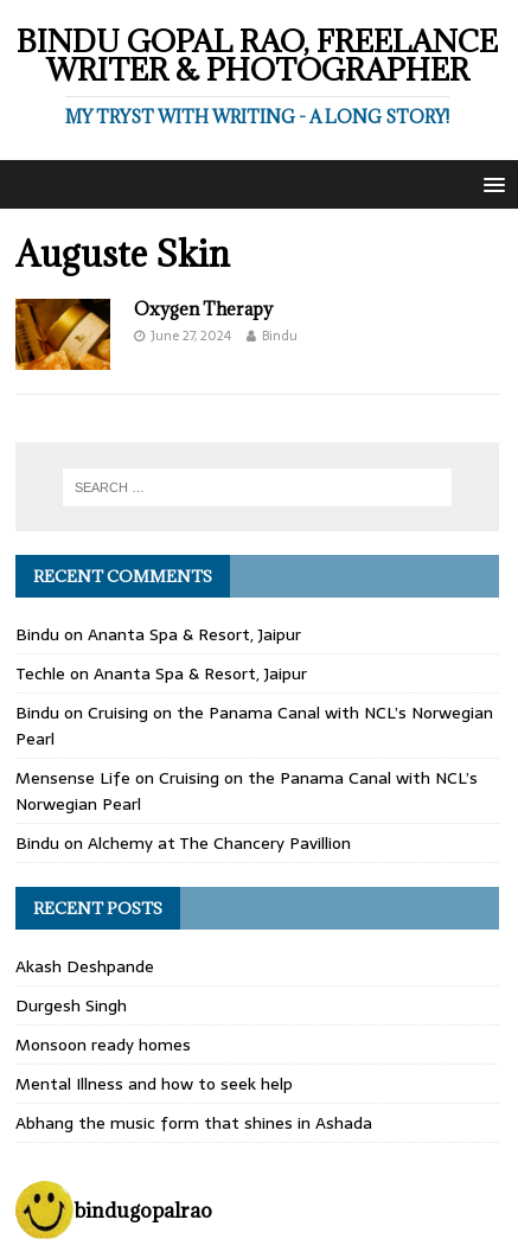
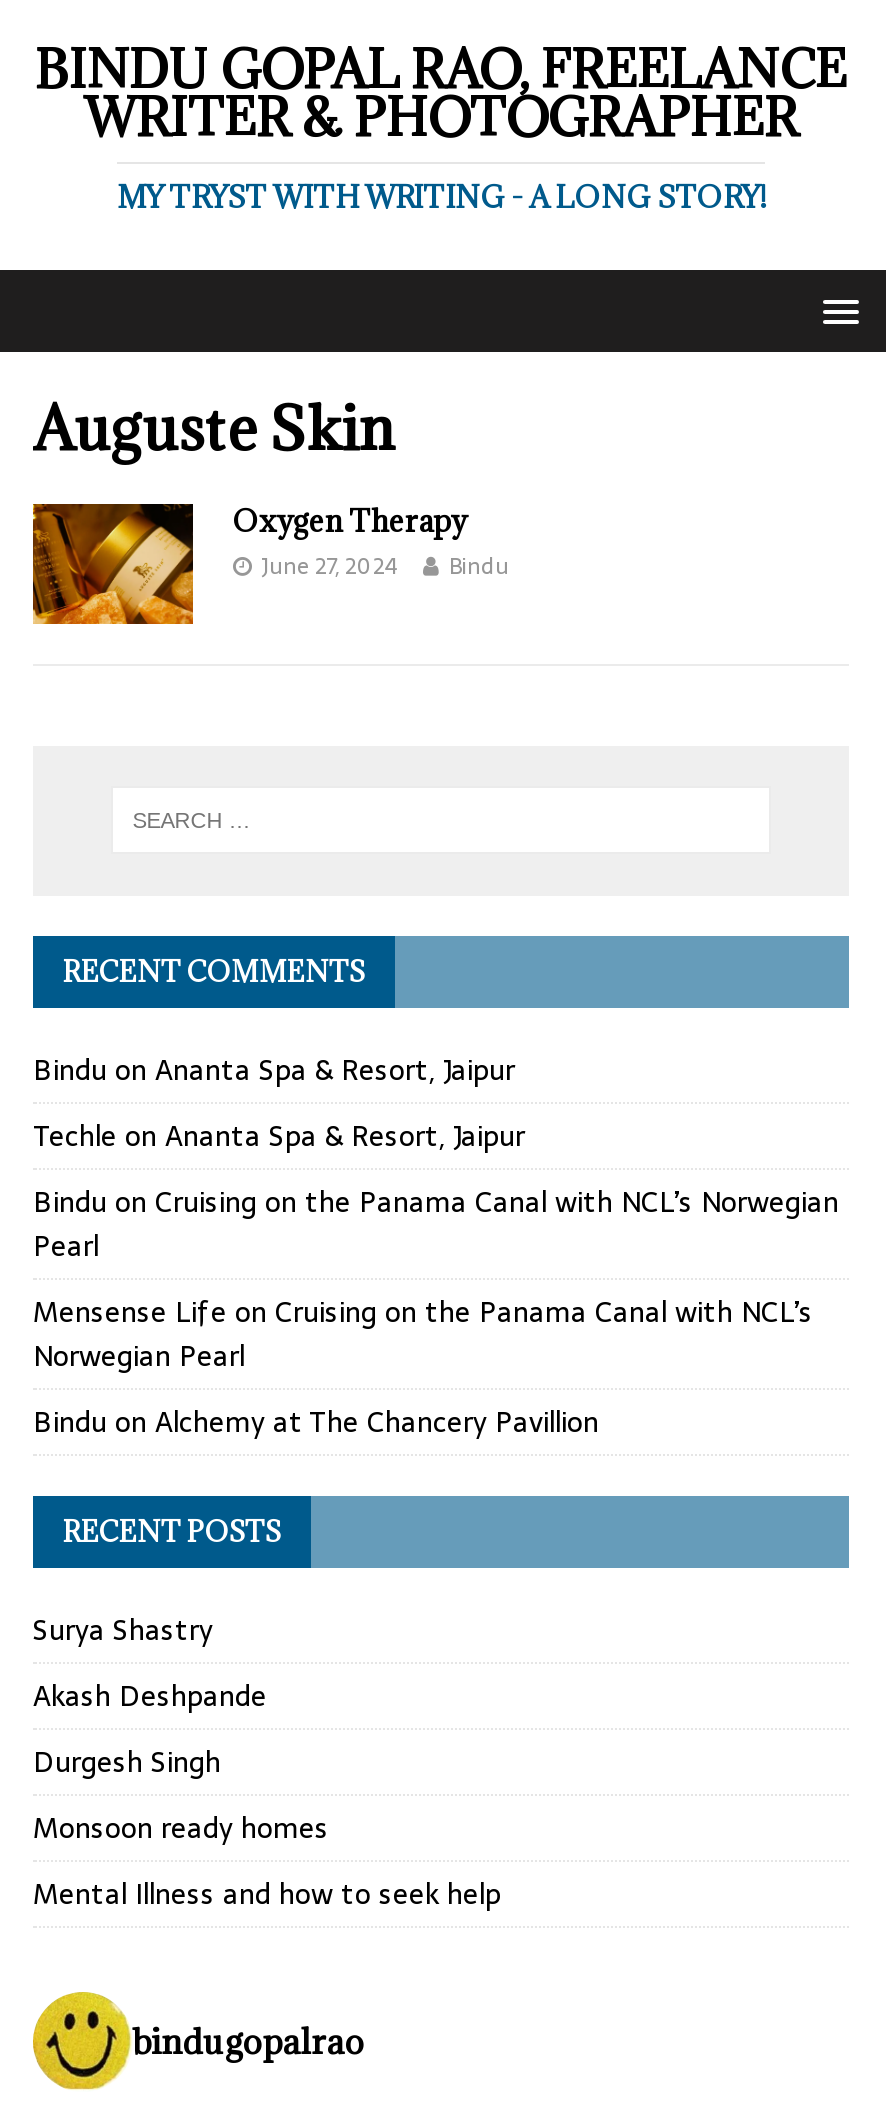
+ Surya Shastry

moved down: Akash Deshpande | Durgesh Singh | Monsoon ready homes | Mental Illness and how to seek help

- Abhang the music form that shines in Ashada
